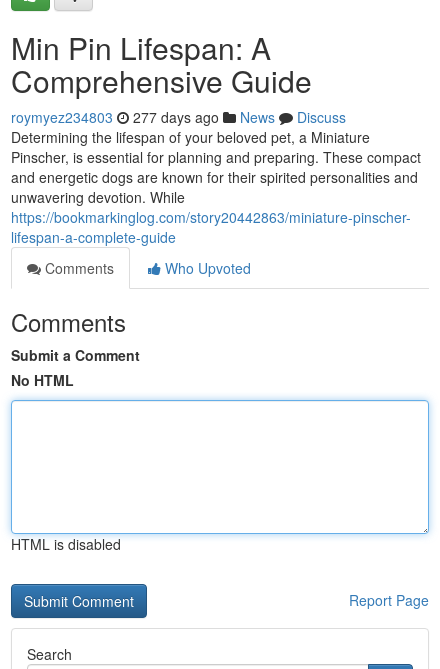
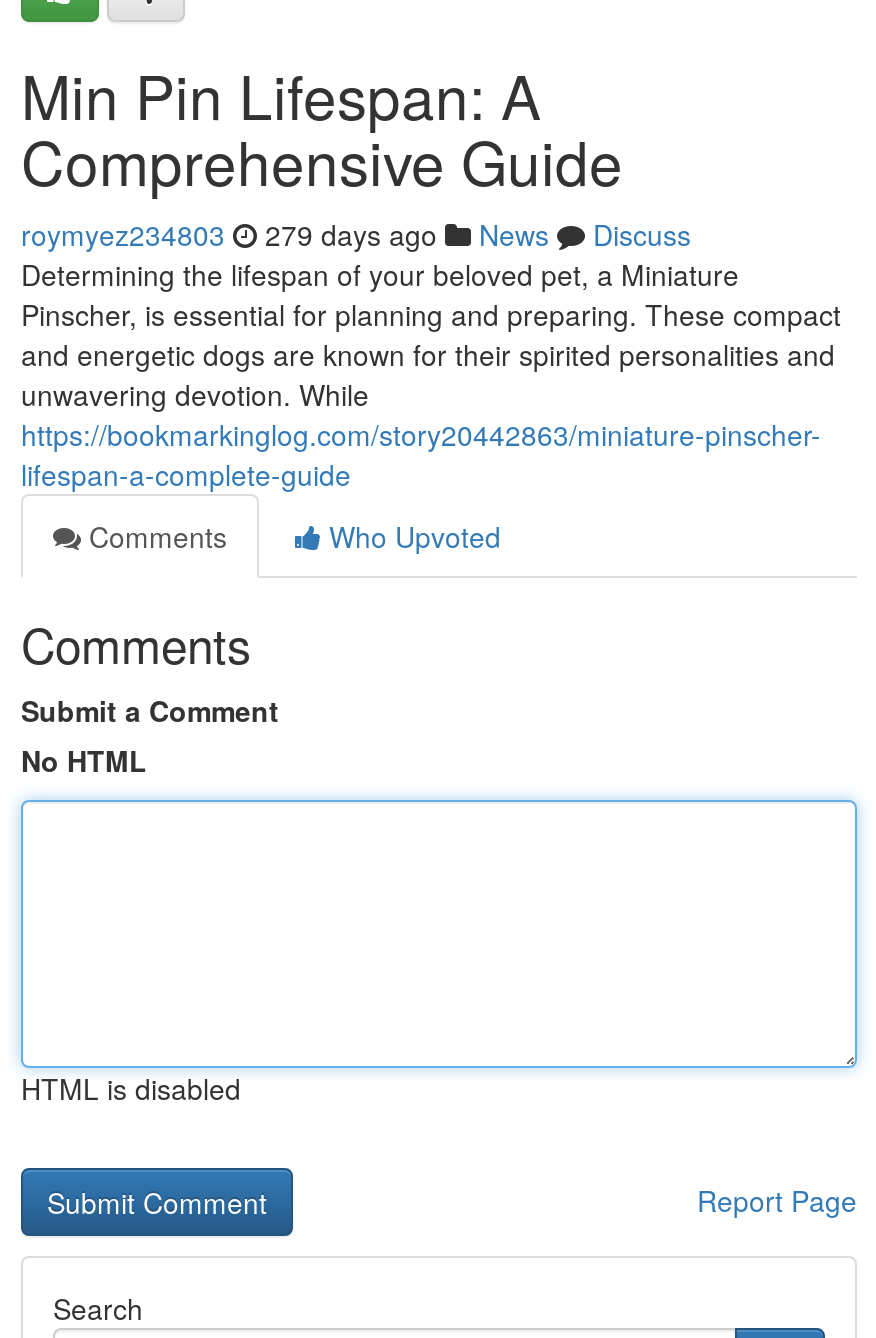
- roymyez234803 277 days ago News Discuss
+ roymyez234803 279 days ago News Discuss
